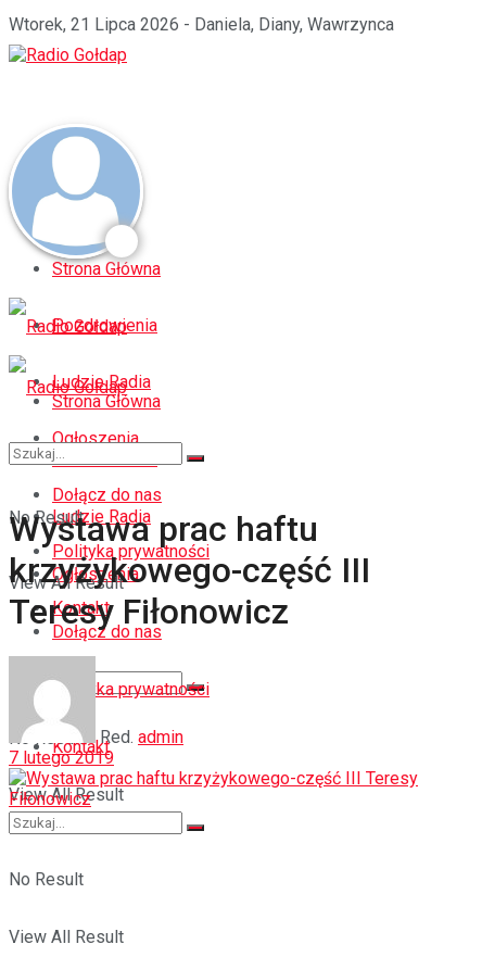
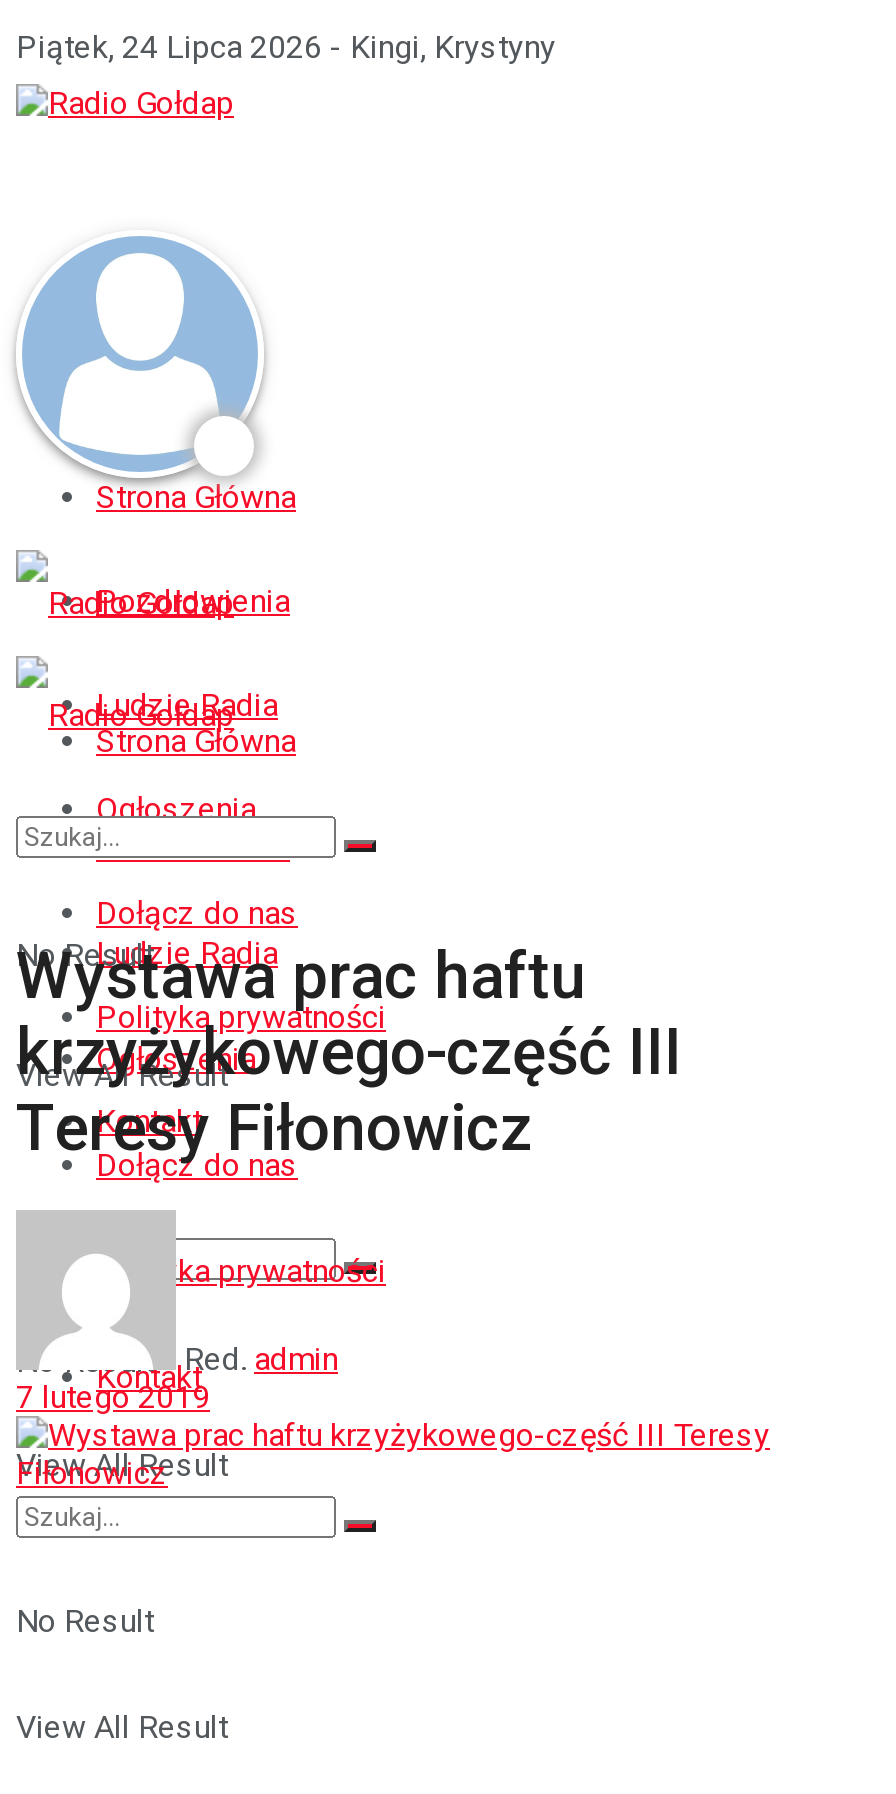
- Wtorek, 21 Lipca 2026 - Daniela, Diany, Wawrzynca
+ Piątek, 24 Lipca 2026 - Kingi, Krystyny
